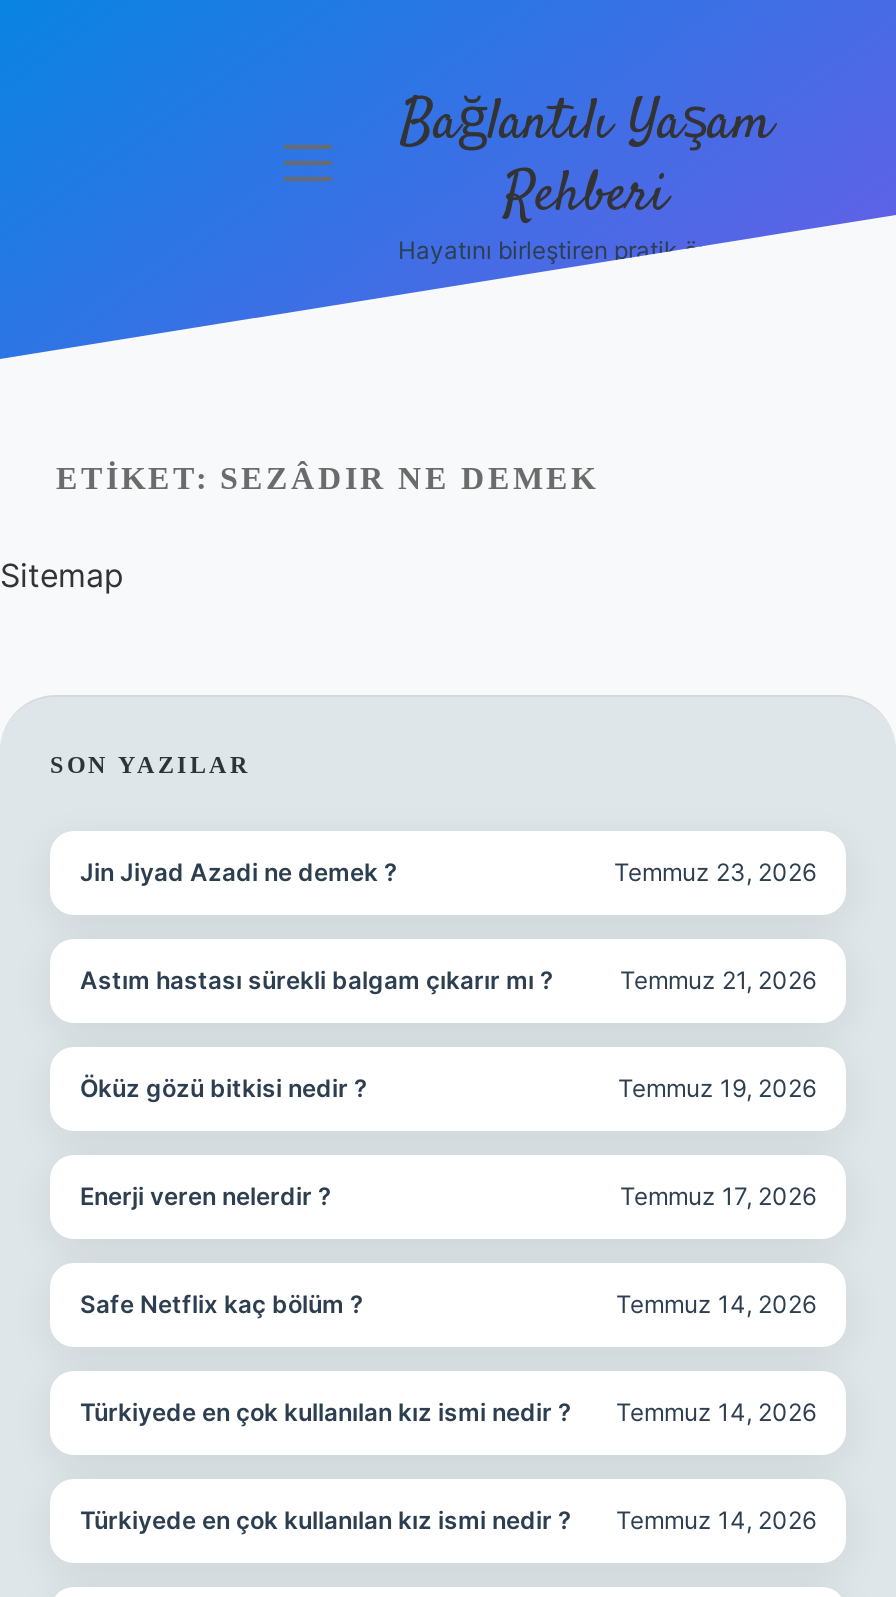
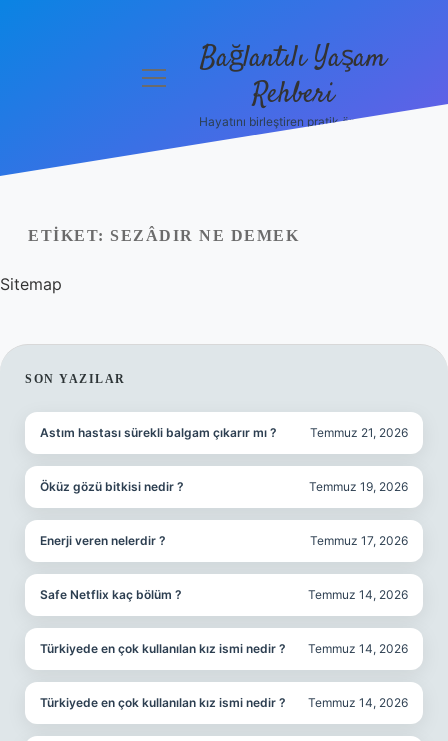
- Jin Jiyad Azadi ne demek ?
- Temmuz 23, 2026
